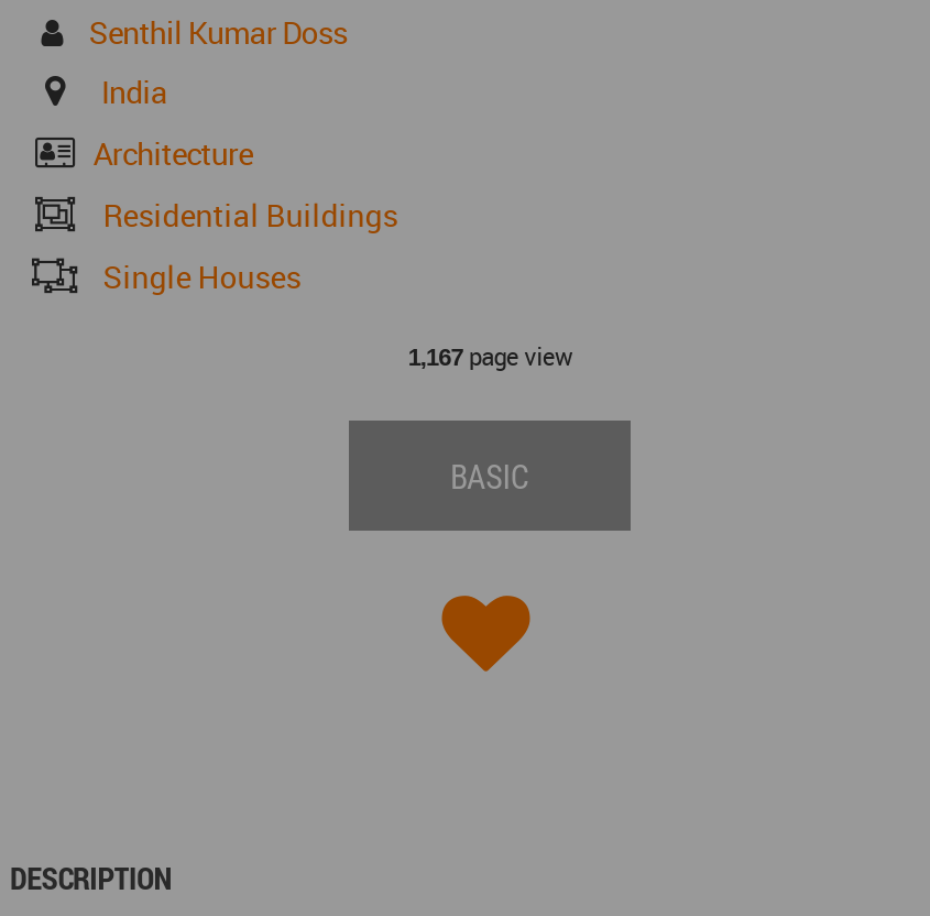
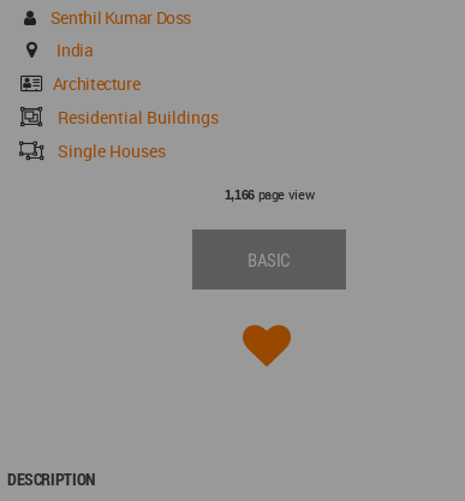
- 1,167 page view
+ 1,166 page view
